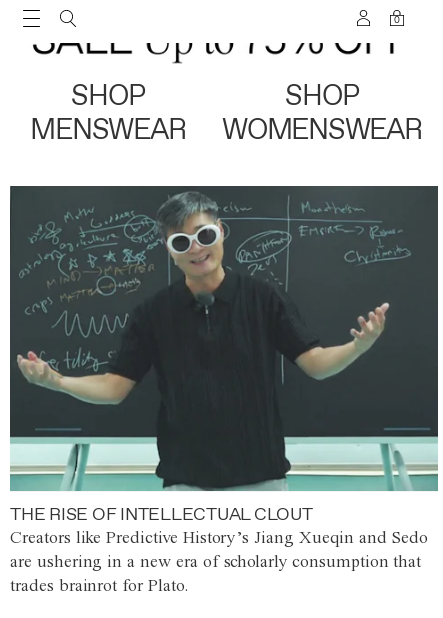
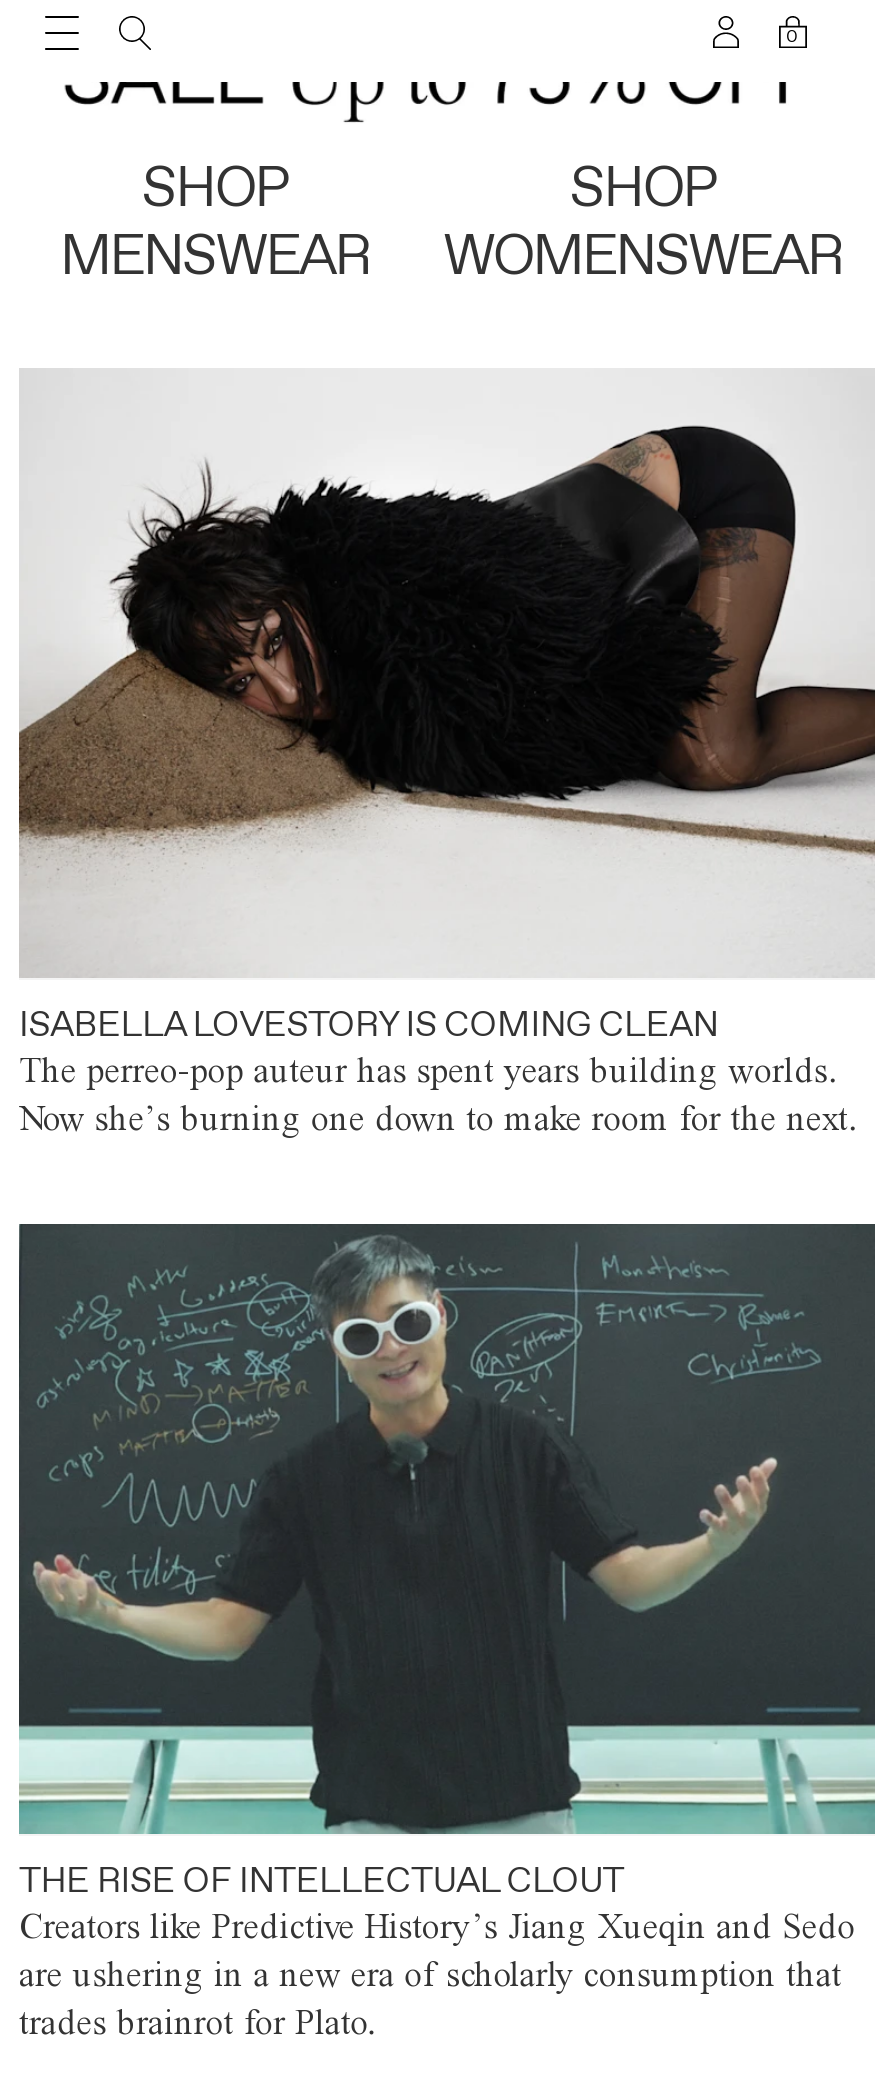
+ [image]
+ ISABELLA LOVESTORY IS COMING CLEAN
+ The perreo-pop auteur has spent years building worlds.
+ Now she’s burning one down to make room for the next.
